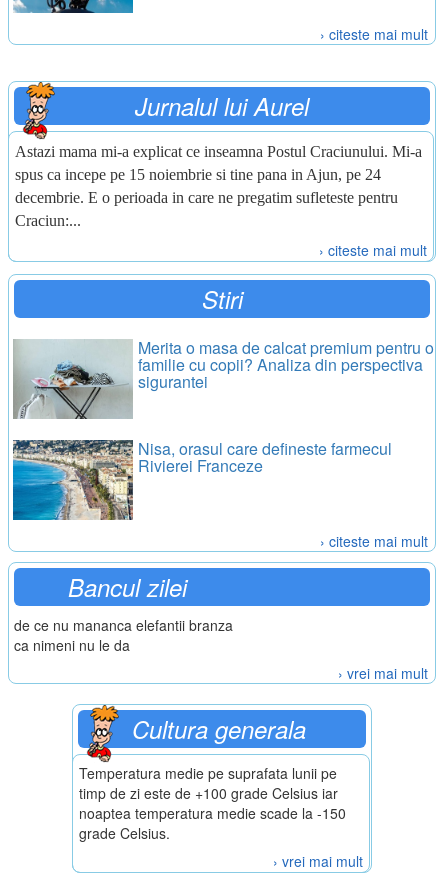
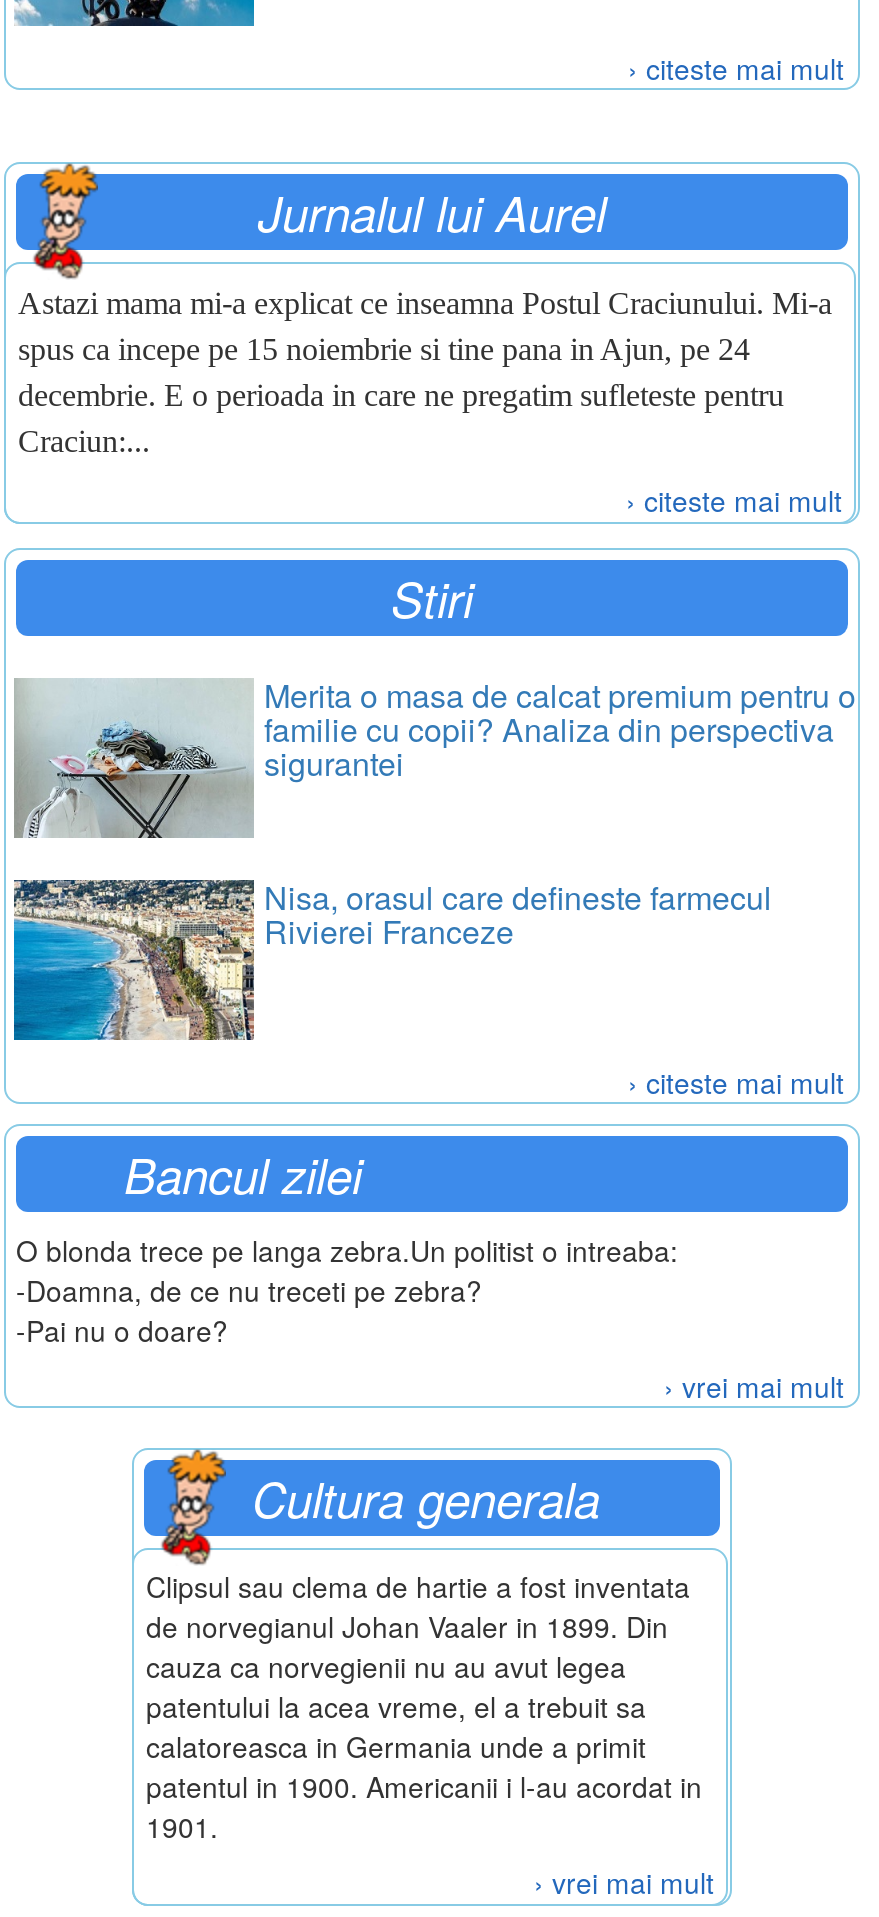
- de ce nu mananca elefantii branza
- ca nimeni nu le da
+ O blonda trece pe langa zebra.Un politist o intreaba:
+ -Doamna, de ce nu treceti pe zebra?
+ -Pai nu o doare?

- Temperatura medie pe suprafata lunii pe
- timp de zi este de +100 grade Celsius iar
- noaptea temperatura medie scade la -150
- grade Celsius.
+ Clipsul sau clema de hartie a fost inventata
+ de norvegianul Johan Vaaler in 1899. Din
+ cauza ca norvegienii nu au avut legea
+ patentului la acea vreme, el a trebuit sa
+ calatoreasca in Germania unde a primit
+ patentul in 1900. Americanii i l-au acordat in
+ 1901.
